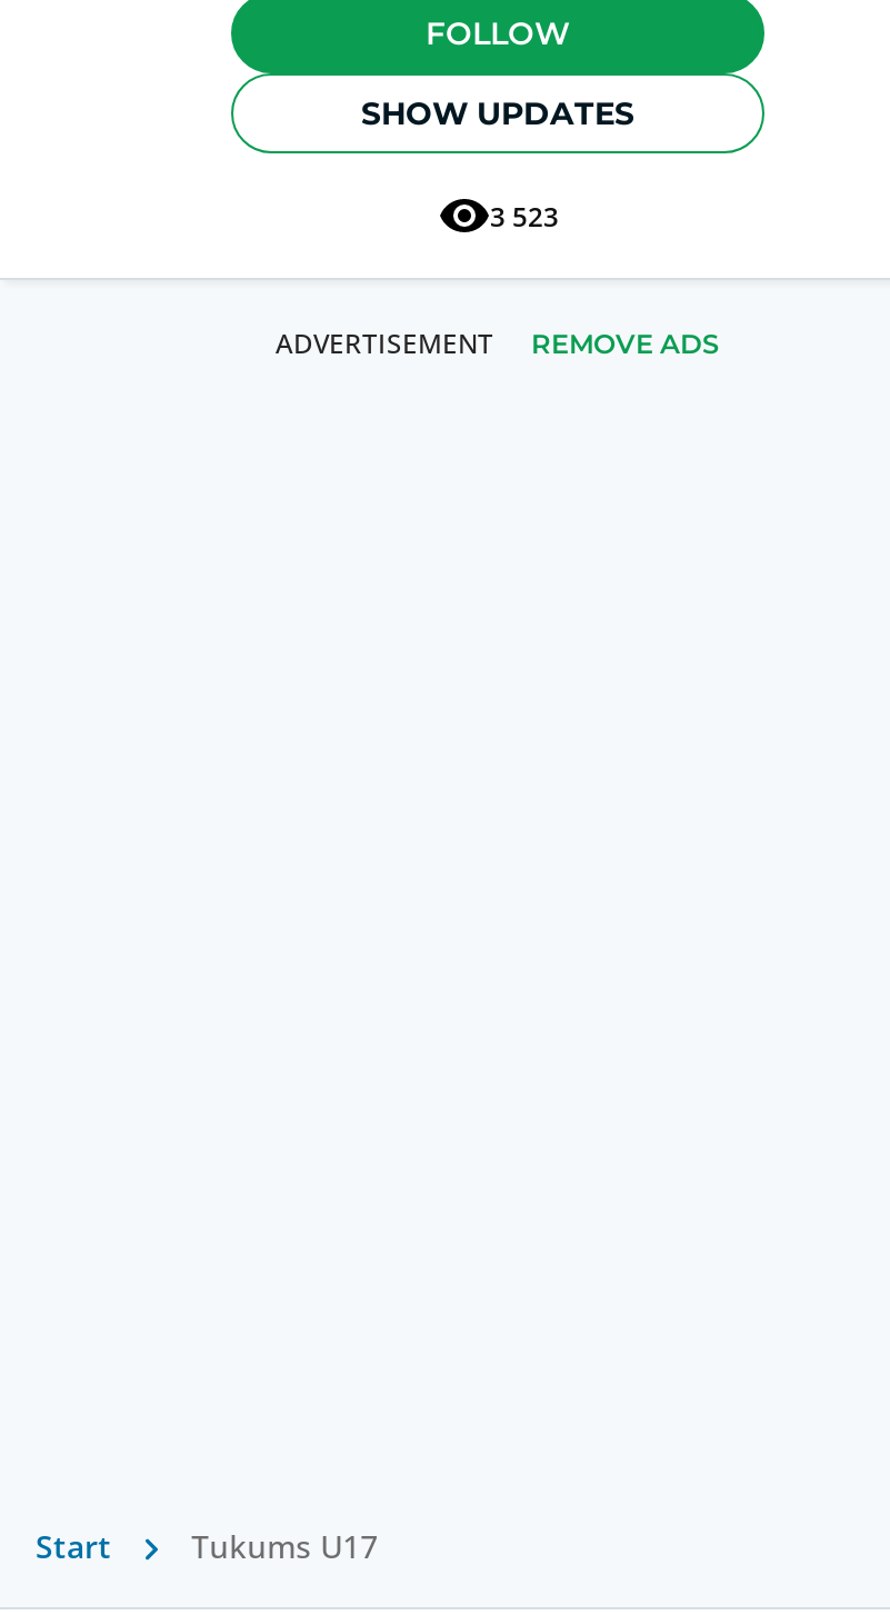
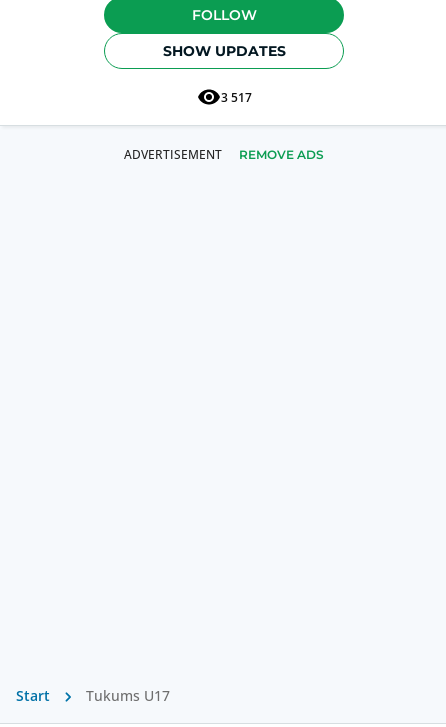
- 3 523
+ 3 517
